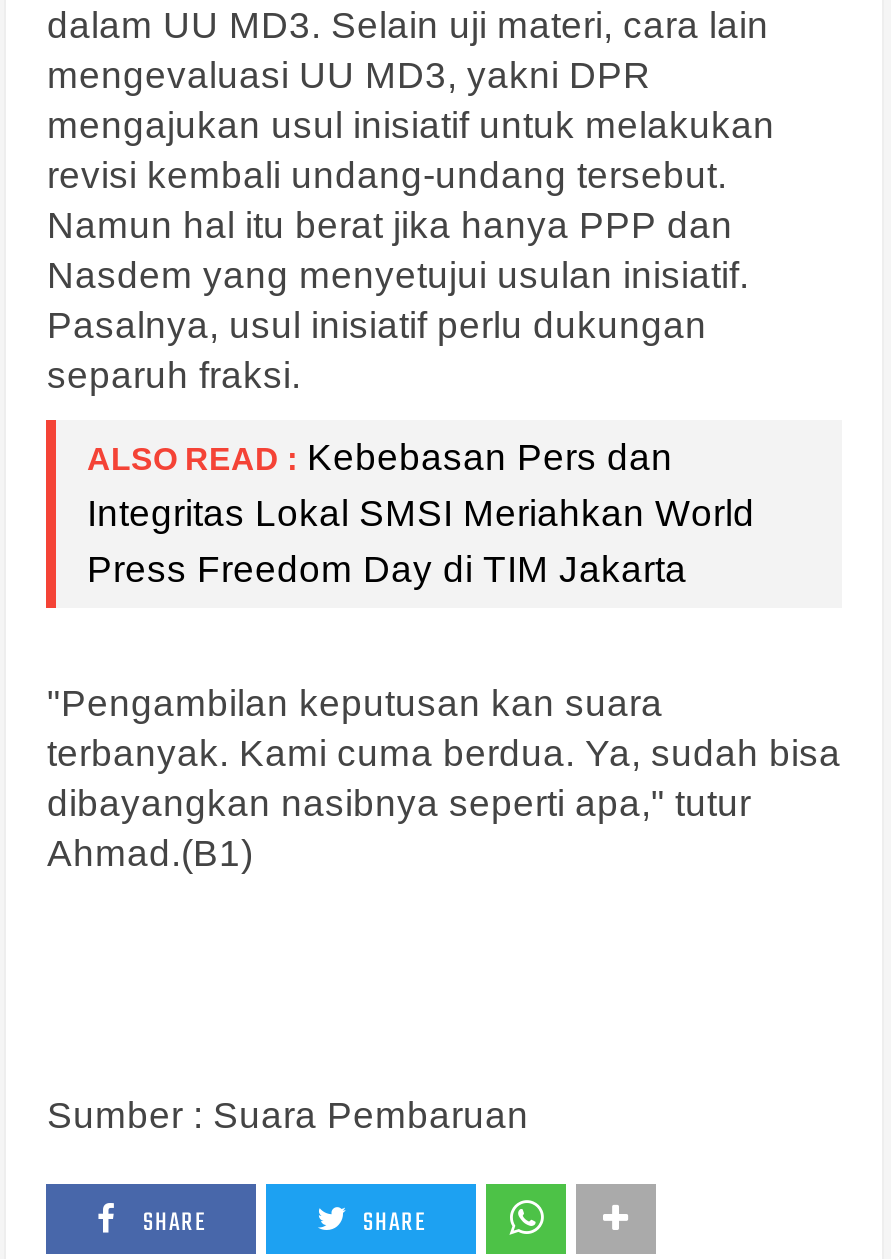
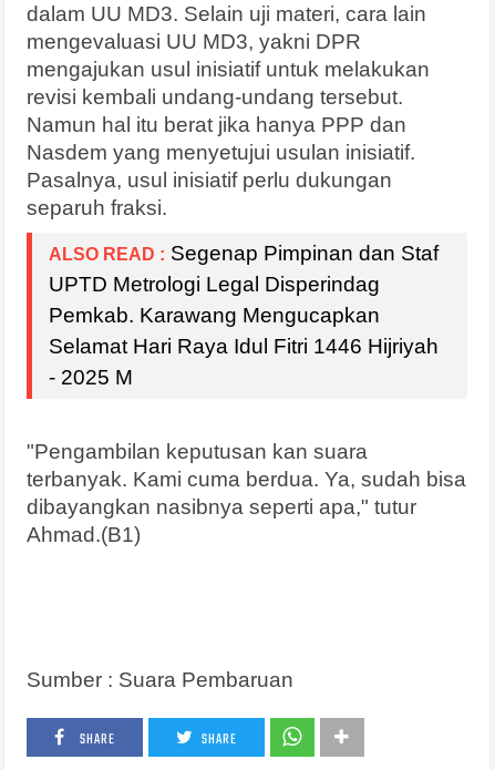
- ALSO READ : Kebebasan Pers dan
- Integritas Lokal SMSI Meriahkan World
- Press Freedom Day di TIM Jakarta
+ ALSO READ : Segenap Pimpinan dan Staf
+ UPTD Metrologi Legal Disperindag
+ Pemkab. Karawang Mengucapkan
+ Selamat Hari Raya Idul Fitri 1446 Hijriyah
+ - 2025 M
